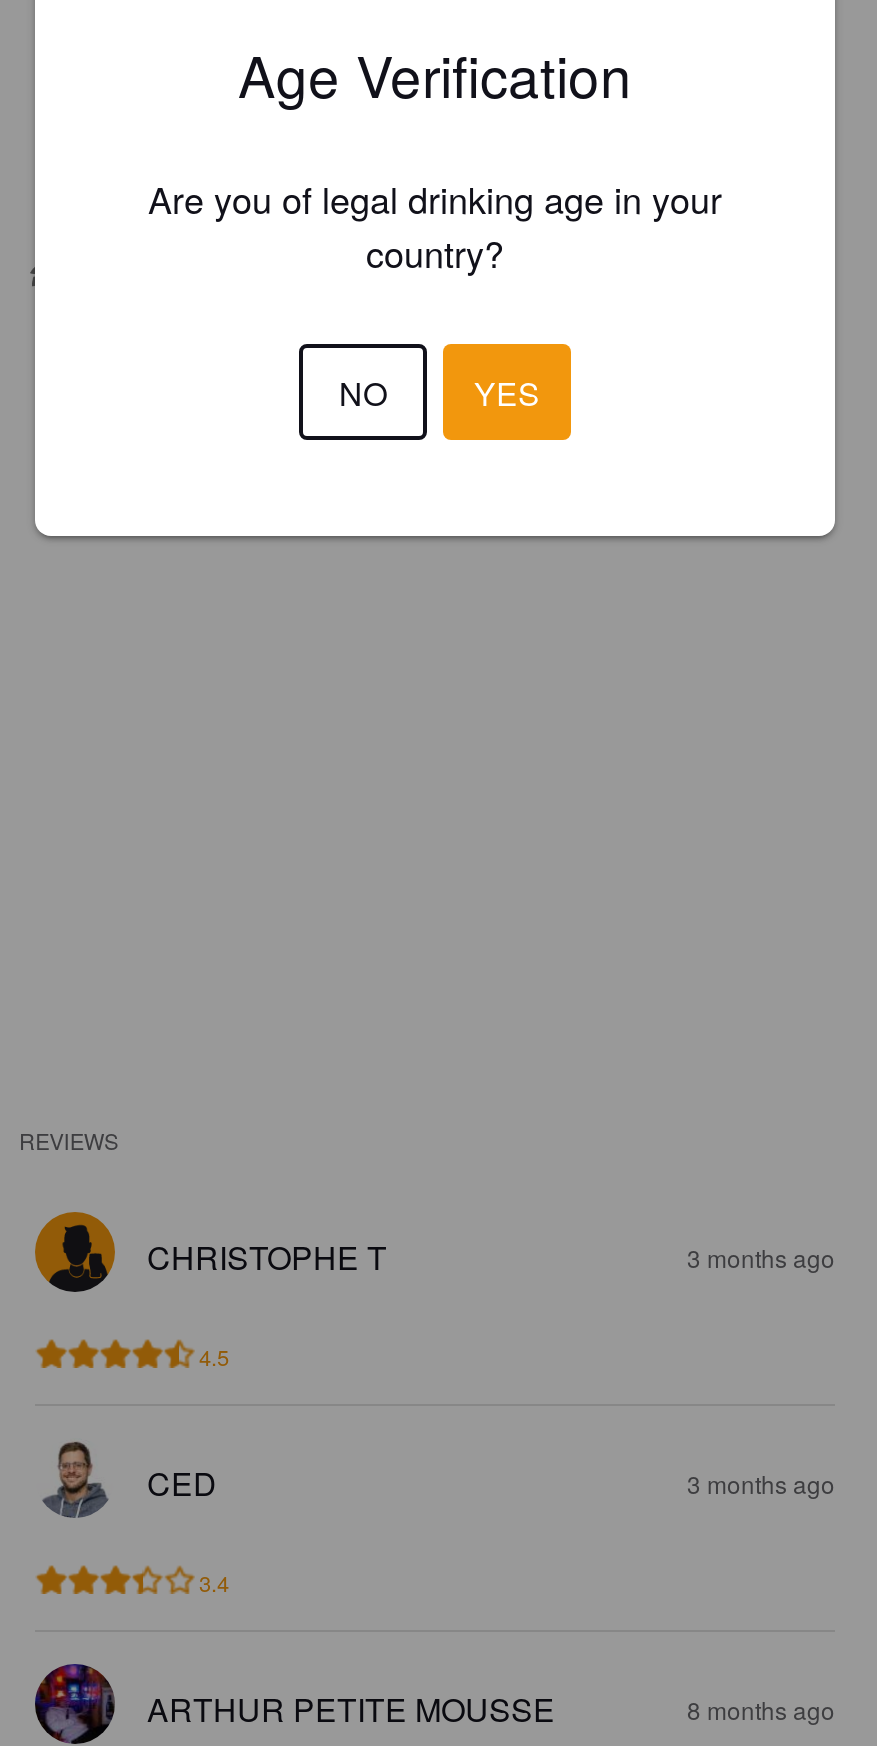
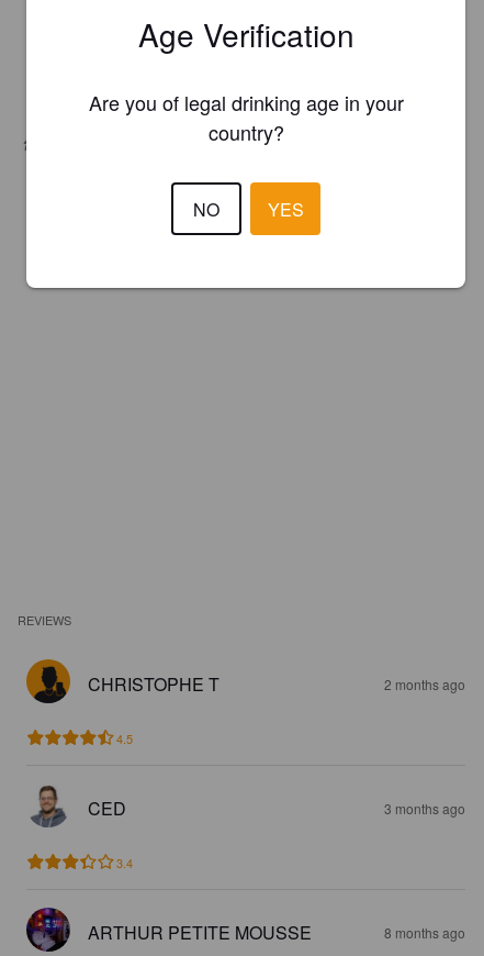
- 3 months ago
+ 2 months ago
